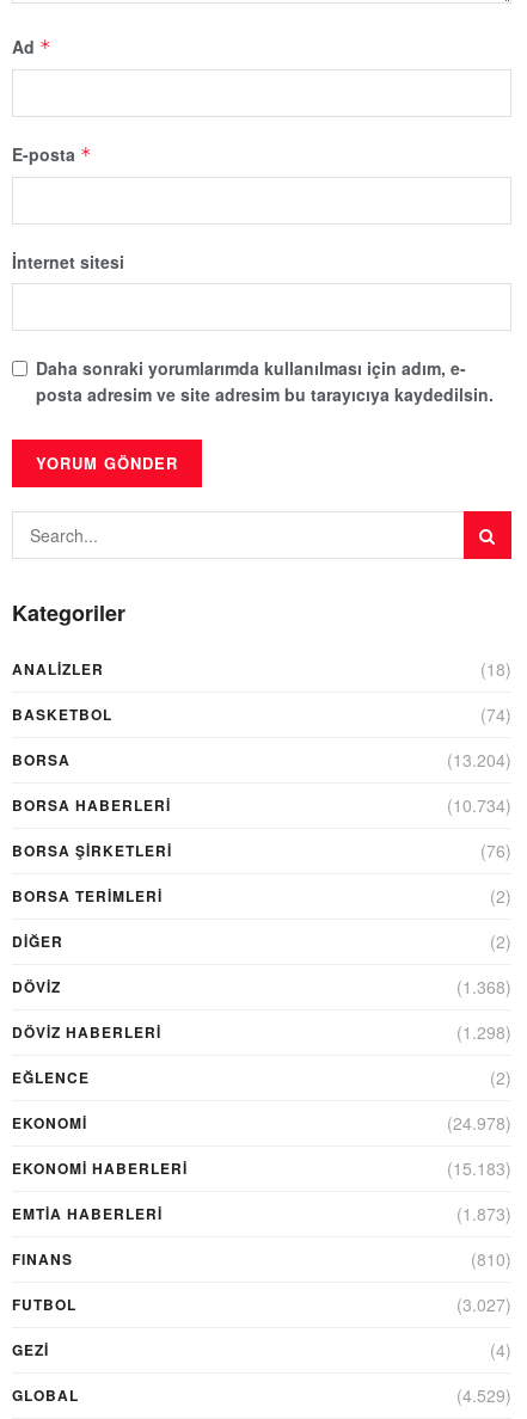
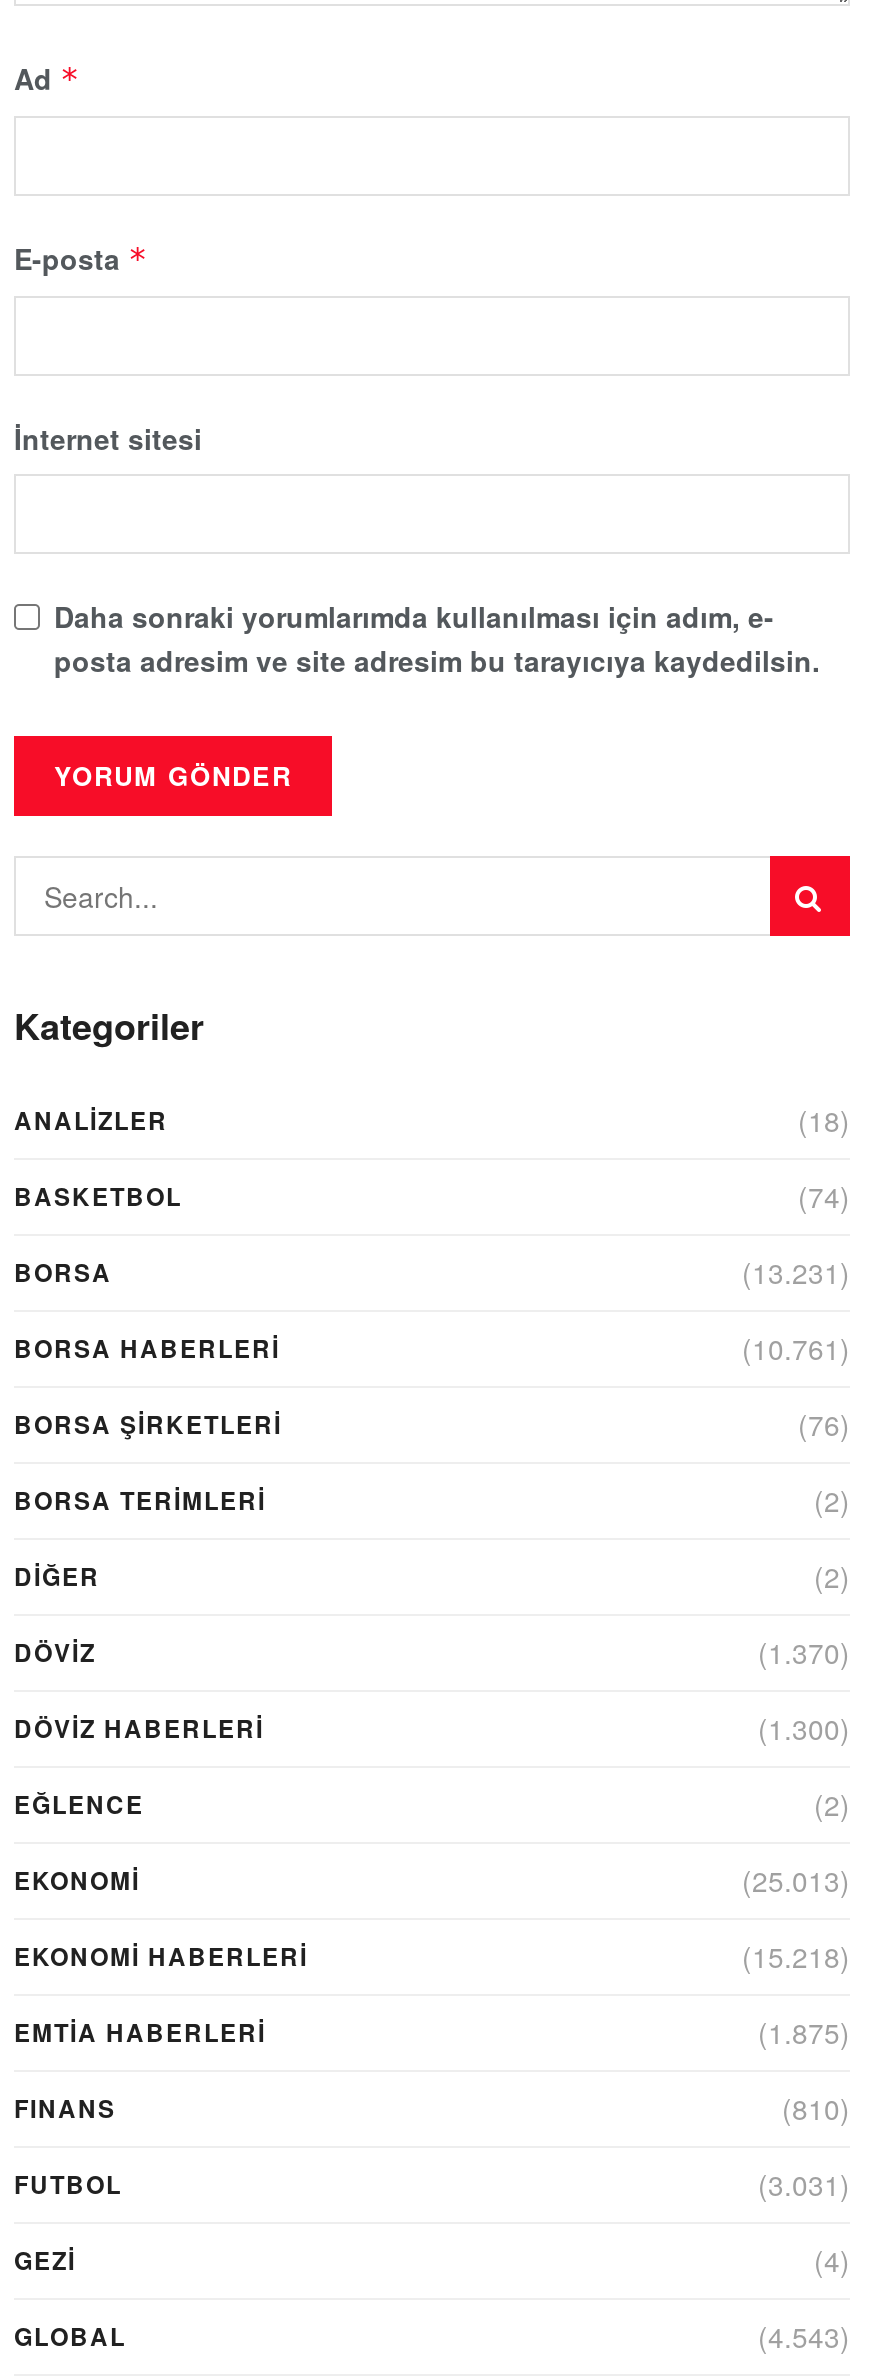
- (13.204)
+ (13.231)

- (10.734)
+ (10.761)

- (1.368)
+ (1.370)

- (1.298)
+ (1.300)

- (24.978)
+ (25.013)

- (15.183)
+ (15.218)

- (1.873)
+ (1.875)

- (3.027)
+ (3.031)

- (4.529)
+ (4.543)
